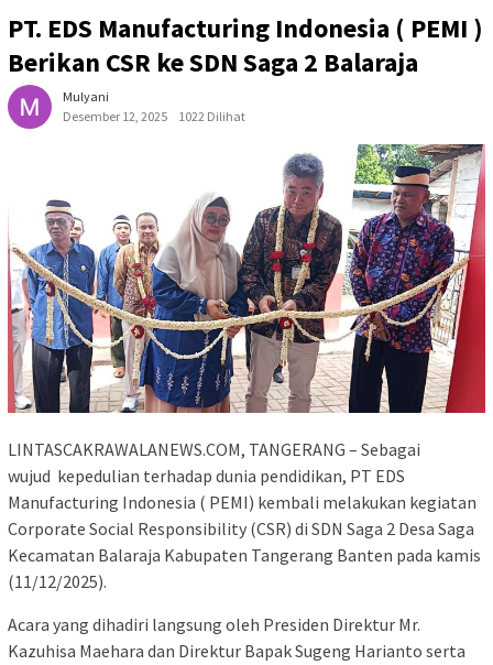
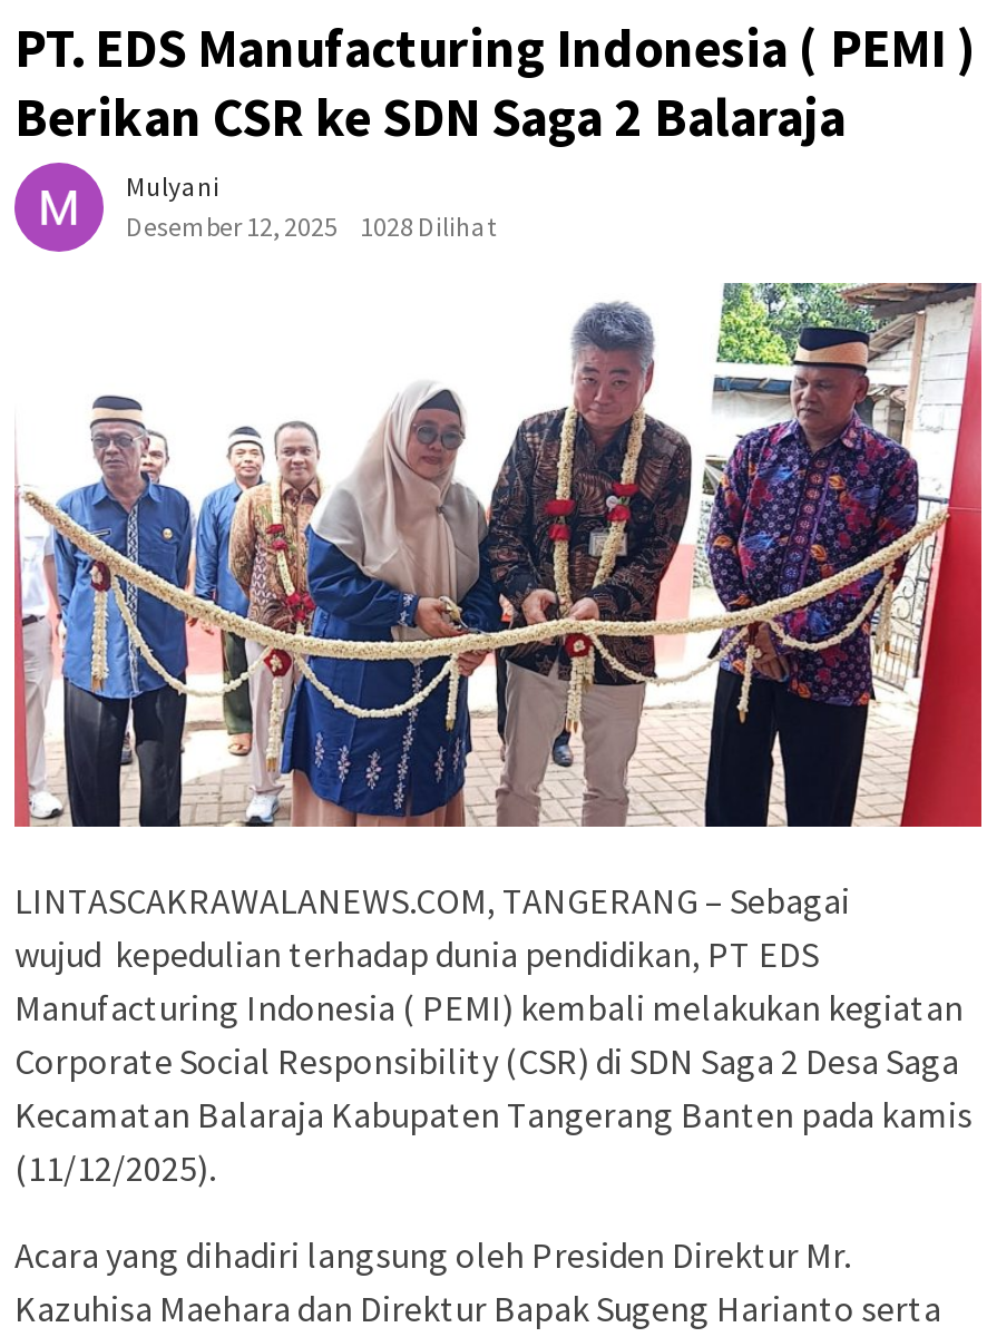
- Desember 12, 2025 1022 Dilihat
+ Desember 12, 2025 1028 Dilihat
